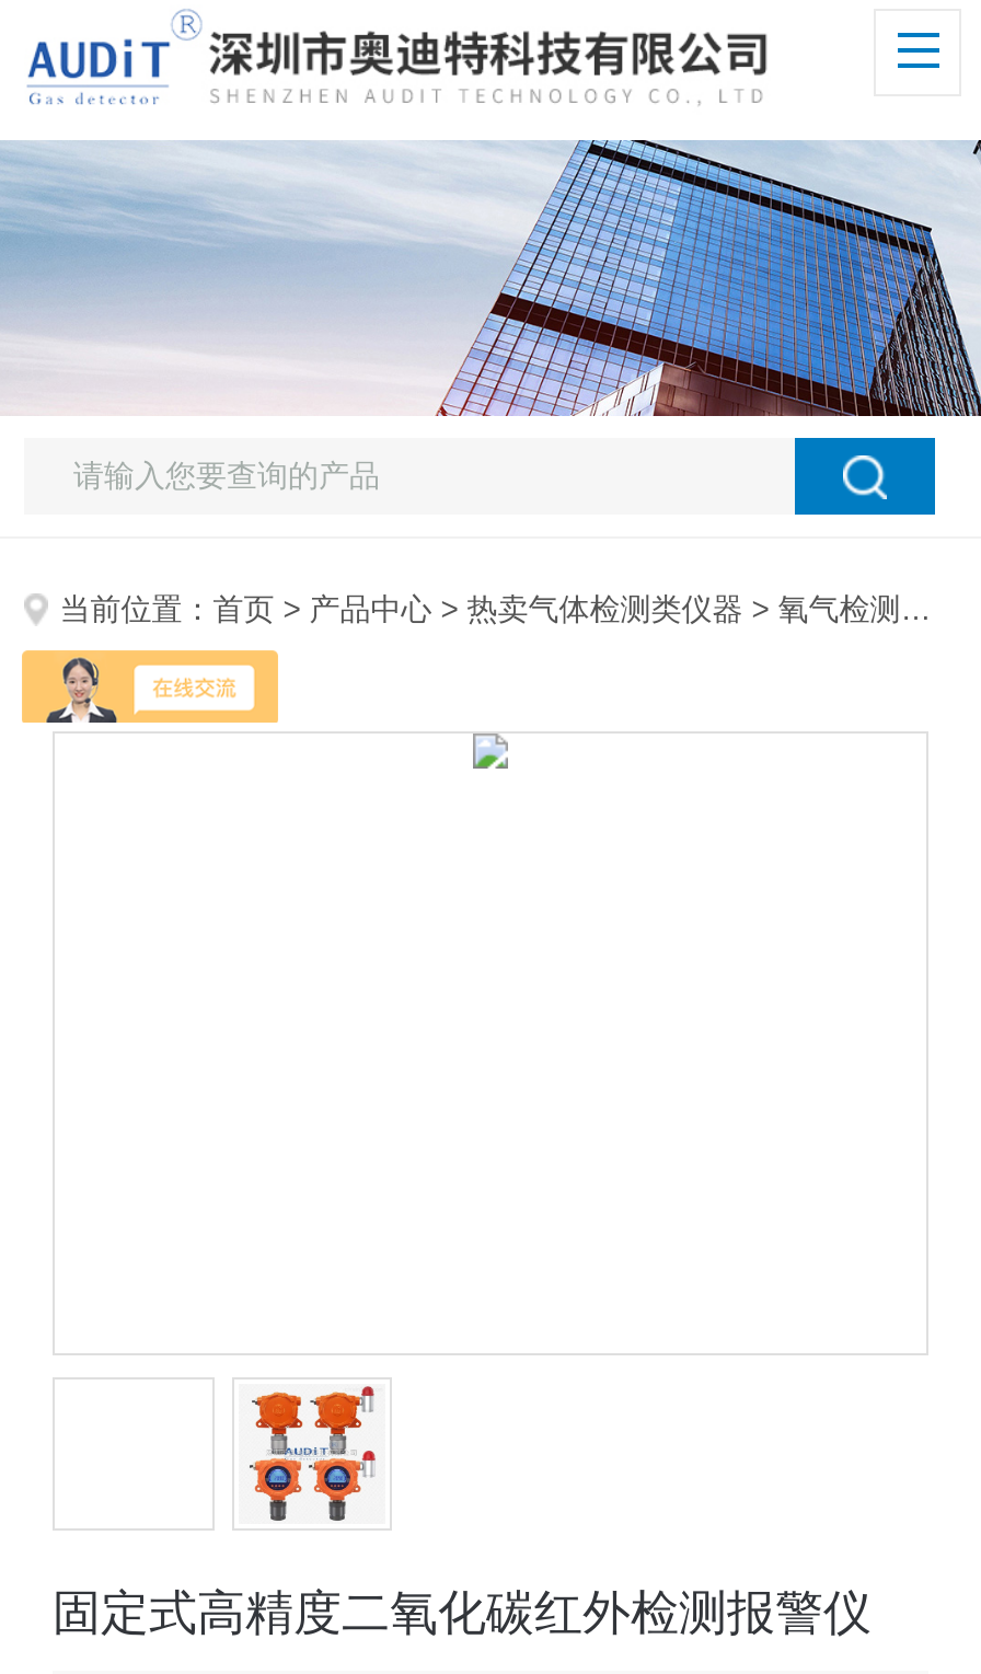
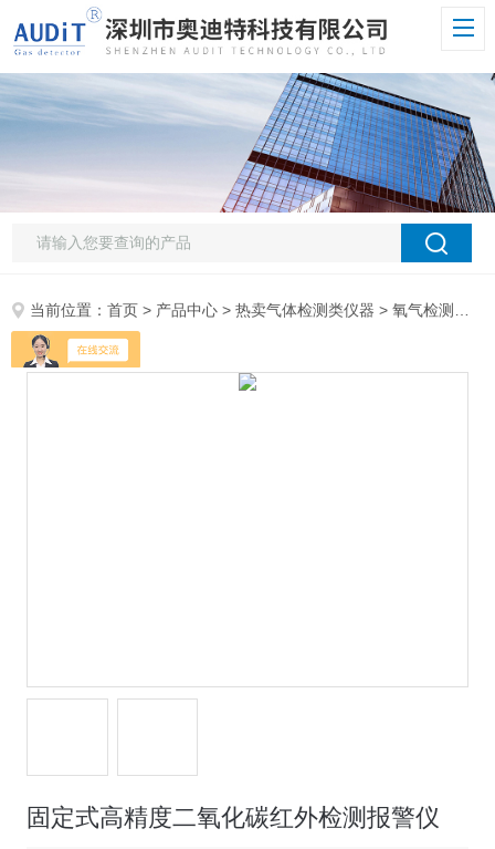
- [image]
